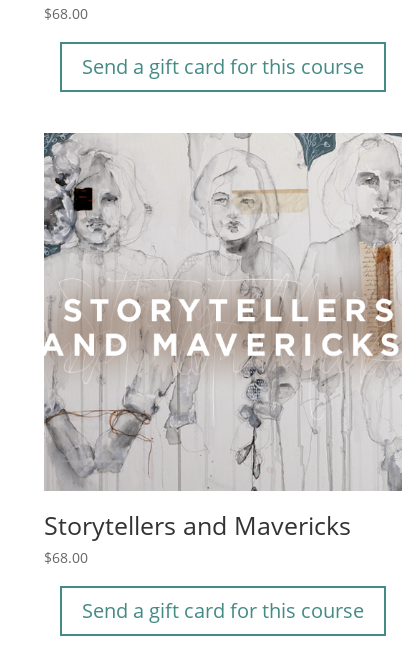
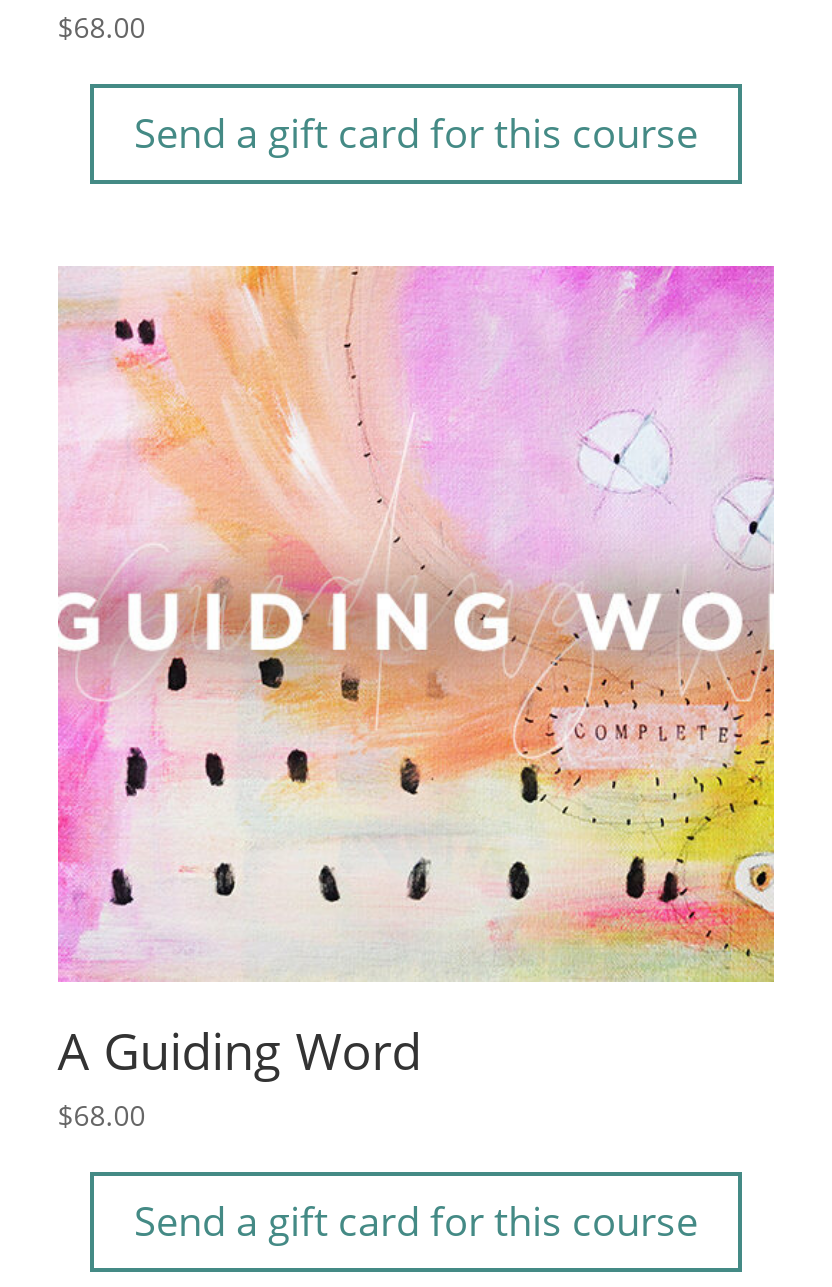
- [image]
- Storytellers and Mavericks
+ [image]
+ A Guiding Word
